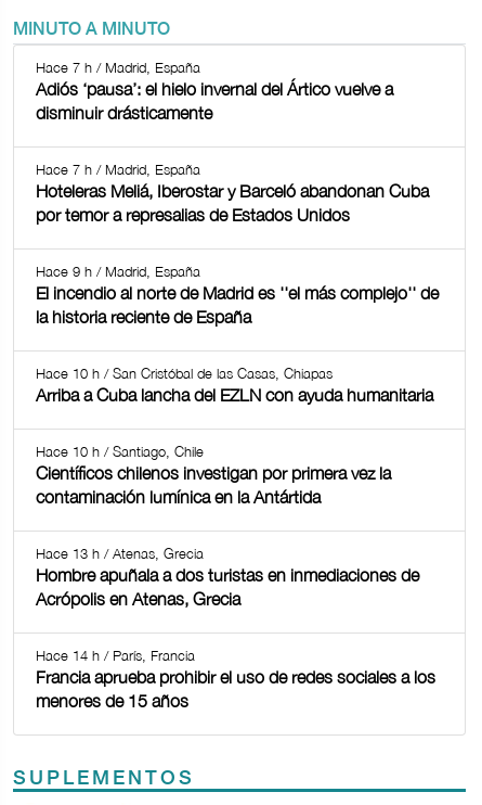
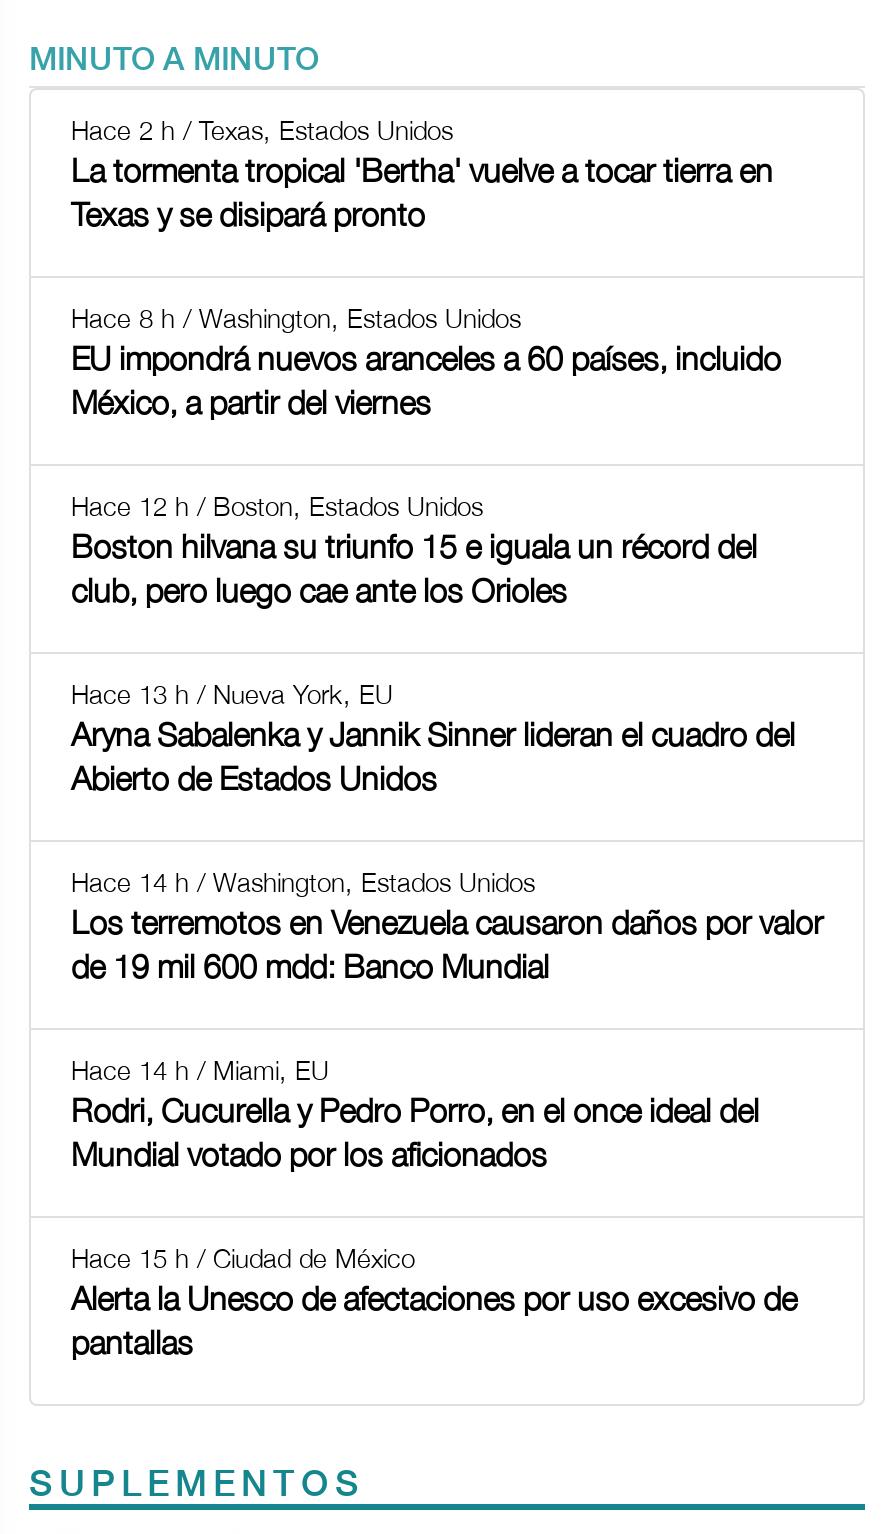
- Hace 7 h / Madrid, España
- Adiós ‘pausa’: el hielo invernal del Ártico vuelve a
- disminuir drásticamente
+ Hace 2 h / Texas, Estados Unidos
+ La tormenta tropical 'Bertha' vuelve a tocar tierra en
+ Texas y se disipará pronto

- Hace 7 h / Madrid, España
- Hoteleras Meliá, Iberostar y Barceló abandonan Cuba
- por temor a represalias de Estados Unidos
+ Hace 8 h / Washington, Estados Unidos
+ EU impondrá nuevos aranceles a 60 países, incluido
+ México, a partir del viernes

- Hace 9 h / Madrid, España
- El incendio al norte de Madrid es ''el más complejo'' de
- la historia reciente de España
+ Hace 12 h / Boston, Estados Unidos
+ Boston hilvana su triunfo 15 e iguala un récord del
+ club, pero luego cae ante los Orioles

- Hace 10 h / San Cristóbal de las Casas, Chiapas
- Arriba a Cuba lancha del EZLN con ayuda humanitaria
+ Hace 13 h / Nueva York, EU
+ Aryna Sabalenka y Jannik Sinner lideran el cuadro del
+ Abierto de Estados Unidos

- Hace 10 h / Santiago, Chile
- Científicos chilenos investigan por primera vez la
- contaminación lumínica en la Antártida
+ Hace 14 h / Washington, Estados Unidos
+ Los terremotos en Venezuela causaron daños por valor
+ de 19 mil 600 mdd: Banco Mundial

- Hace 13 h / Atenas, Grecia
- Hombre apuñala a dos turistas en inmediaciones de
- Acrópolis en Atenas, Grecia
+ Hace 14 h / Miami, EU
+ Rodri, Cucurella y Pedro Porro, en el once ideal del
+ Mundial votado por los aficionados

- Hace 14 h / París, Francia
- Francia aprueba prohibir el uso de redes sociales a los
- menores de 15 años
+ Hace 15 h / Ciudad de México
+ Alerta la Unesco de afectaciones por uso excesivo de
+ pantallas
